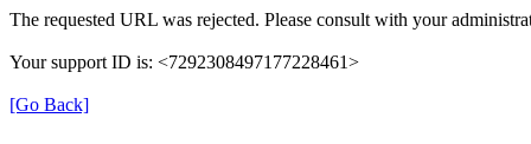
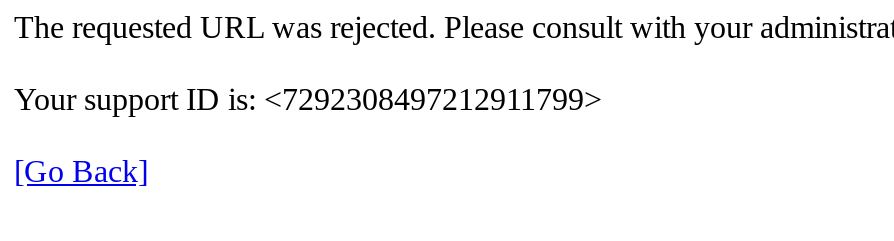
- Your support ID is: <7292308497177228461>
+ Your support ID is: <7292308497212911799>
